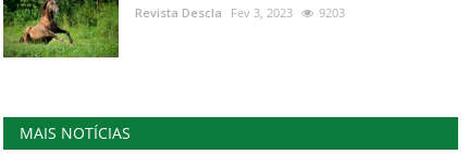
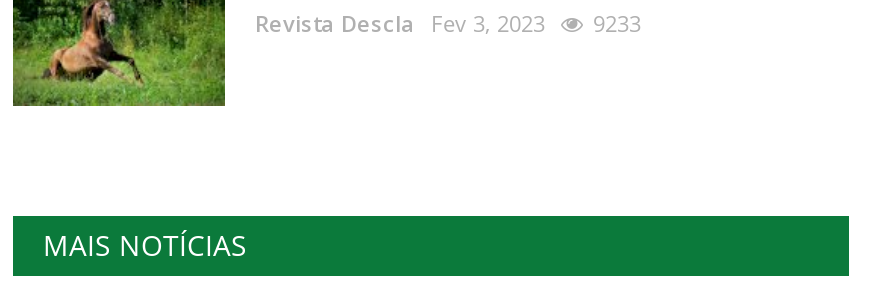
- Revista Descla Fev 3, 2023 9203
+ Revista Descla Fev 3, 2023 9233
